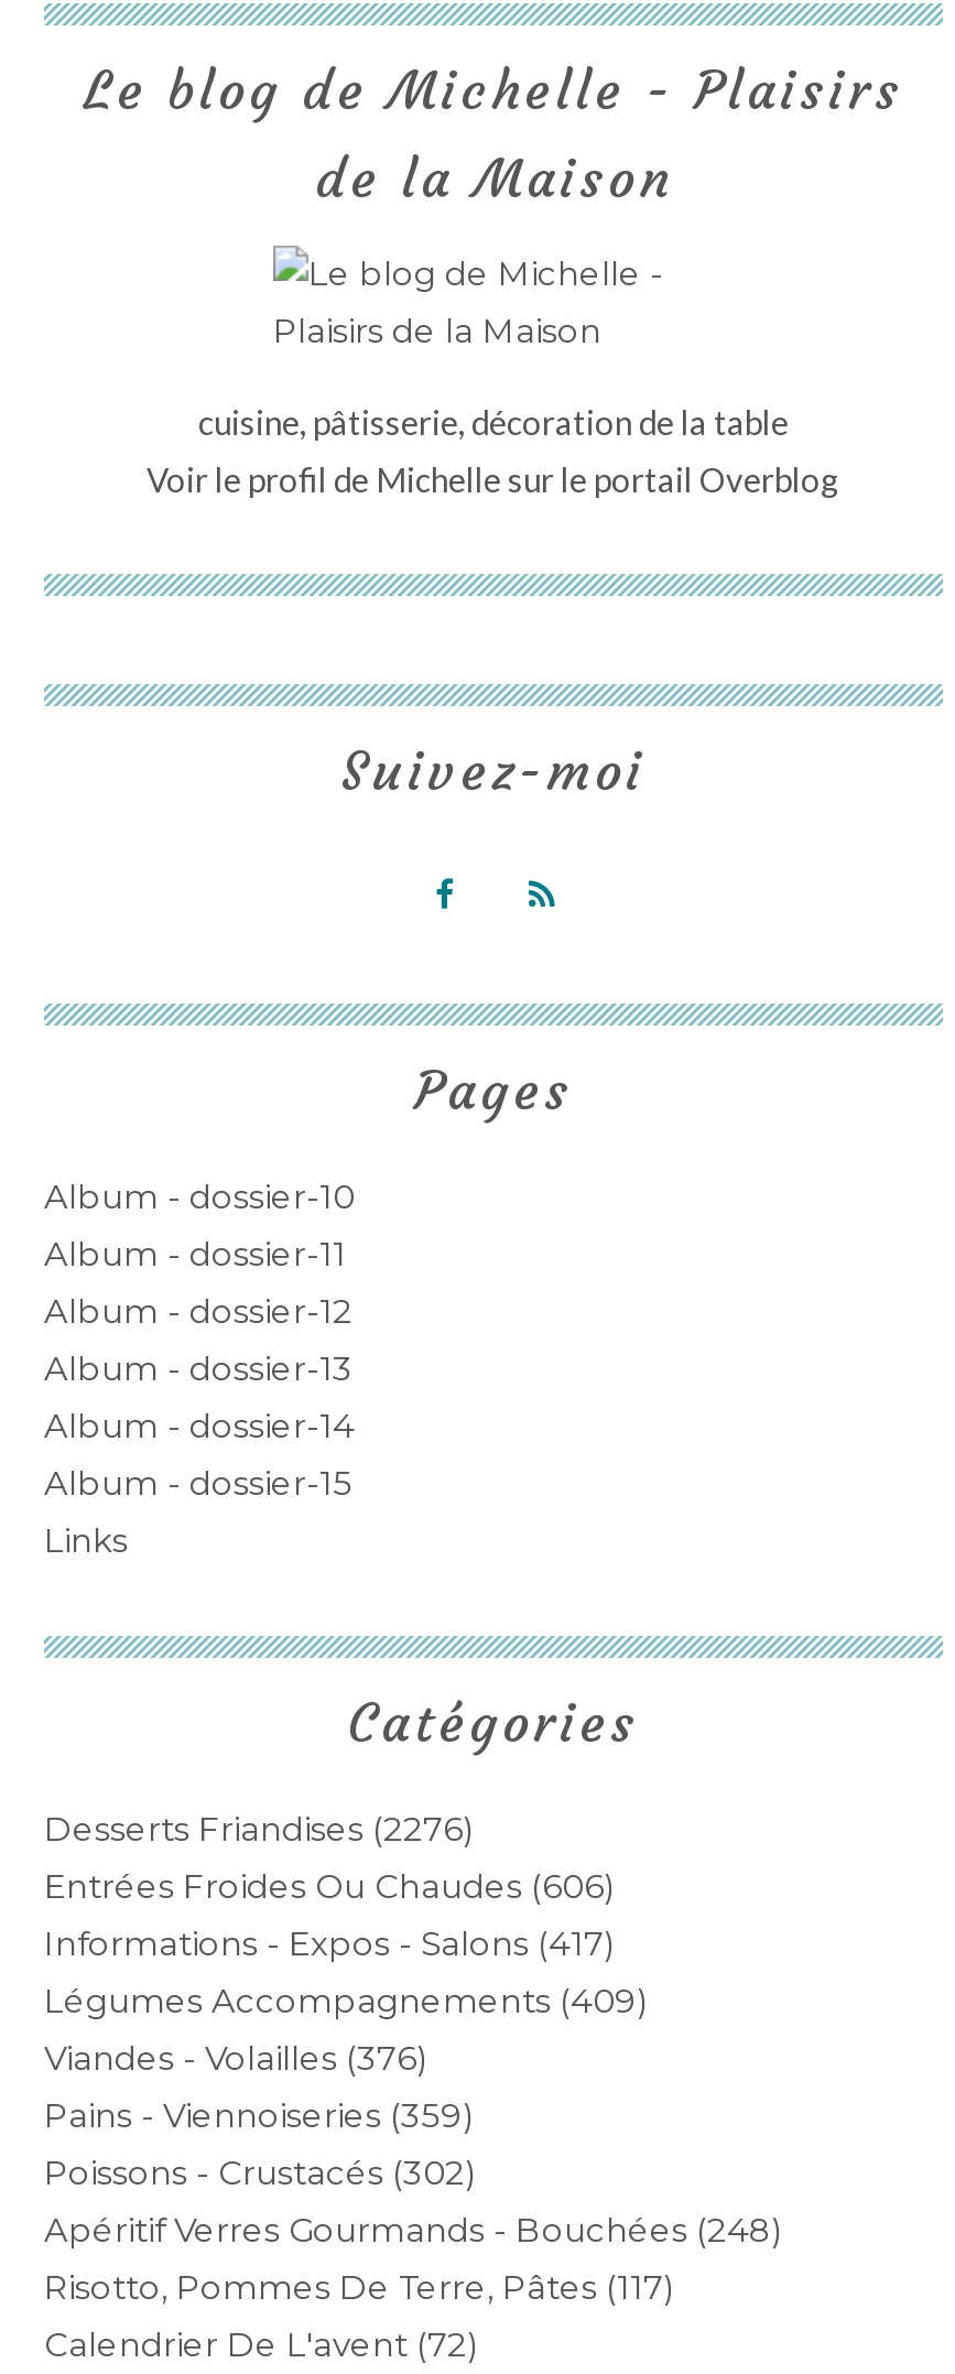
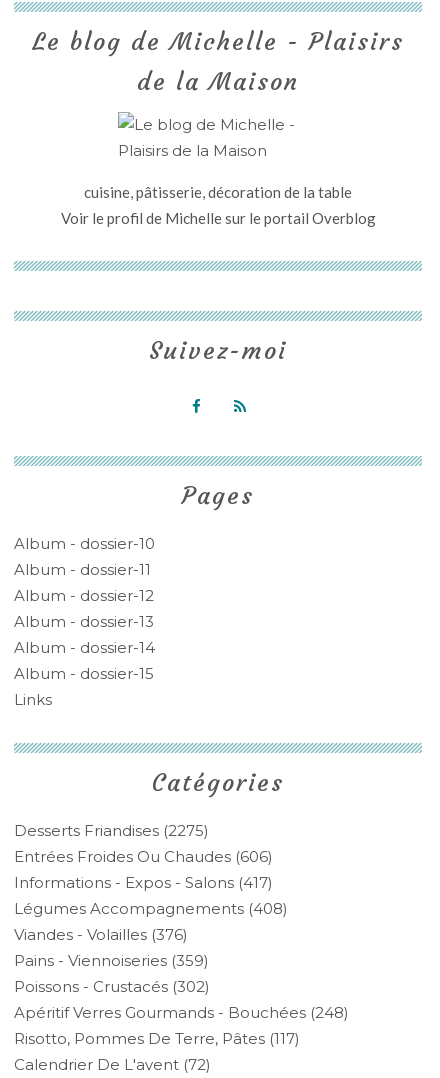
- Desserts Friandises (2276)
+ Desserts Friandises (2275)

- Légumes Accompagnements (409)
+ Légumes Accompagnements (408)
